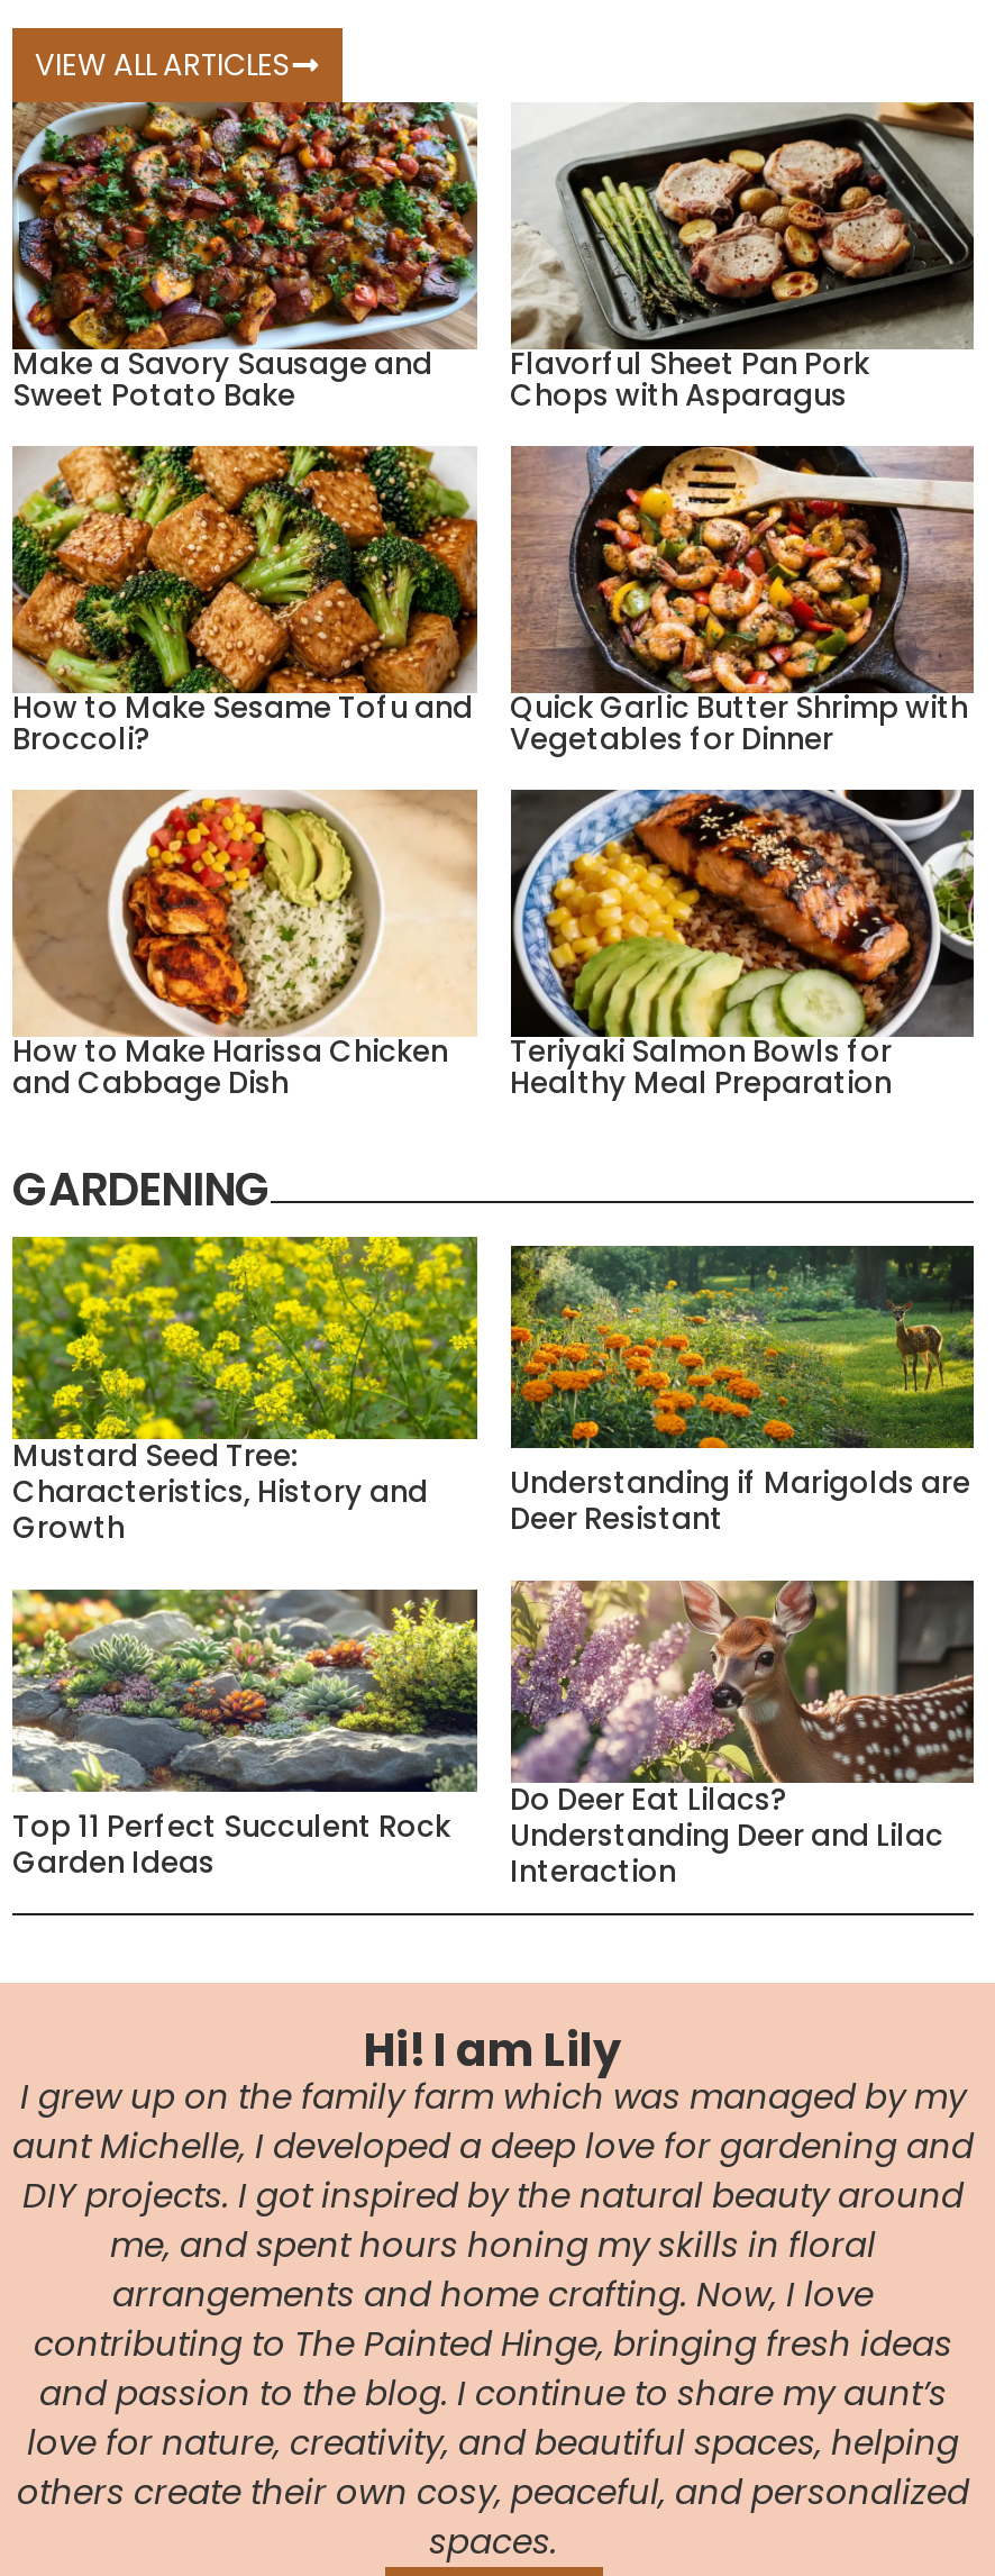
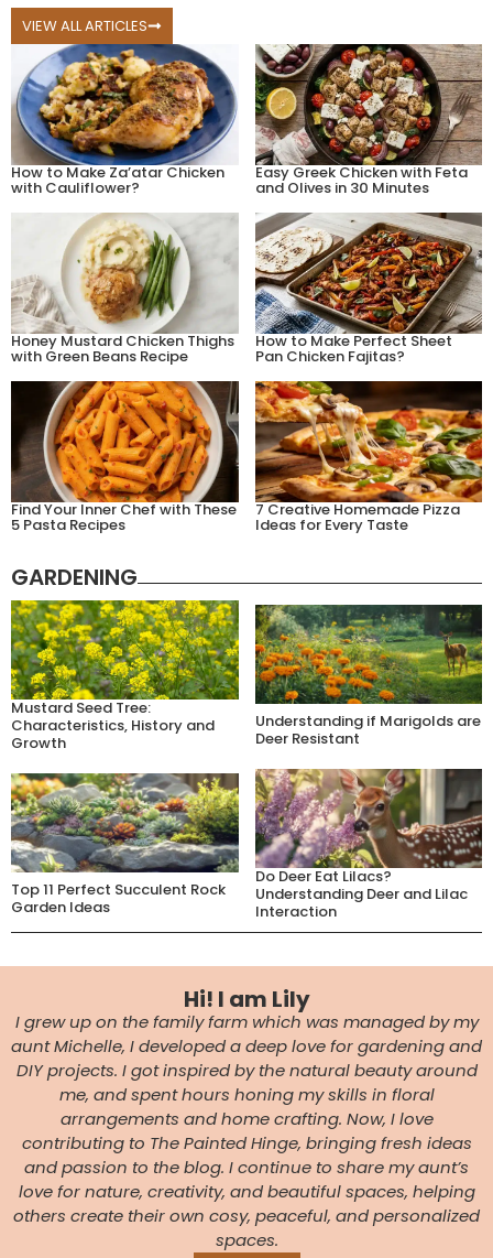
- [image]
- Make a Savory Sausage and
- Sweet Potato Bake
+ [image]
+ How to Make Za’atar Chicken
+ with Cauliflower?

- [image]
- Flavorful Sheet Pan Pork
- Chops with Asparagus
+ [image]
+ Easy Greek Chicken with Feta
+ and Olives in 30 Minutes

- [image]
- How to Make Sesame Tofu and
- Broccoli?
+ [image]
+ Honey Mustard Chicken Thighs
+ with Green Beans Recipe

- [image]
- Quick Garlic Butter Shrimp with
- Vegetables for Dinner
+ [image]
+ How to Make Perfect Sheet
+ Pan Chicken Fajitas?

- [image]
- How to Make Harissa Chicken
- and Cabbage Dish
+ [image]
+ Find Your Inner Chef with These
+ 5 Pasta Recipes

- [image]
- Teriyaki Salmon Bowls for
- Healthy Meal Preparation
+ [image]
+ 7 Creative Homemade Pizza
+ Ideas for Every Taste
